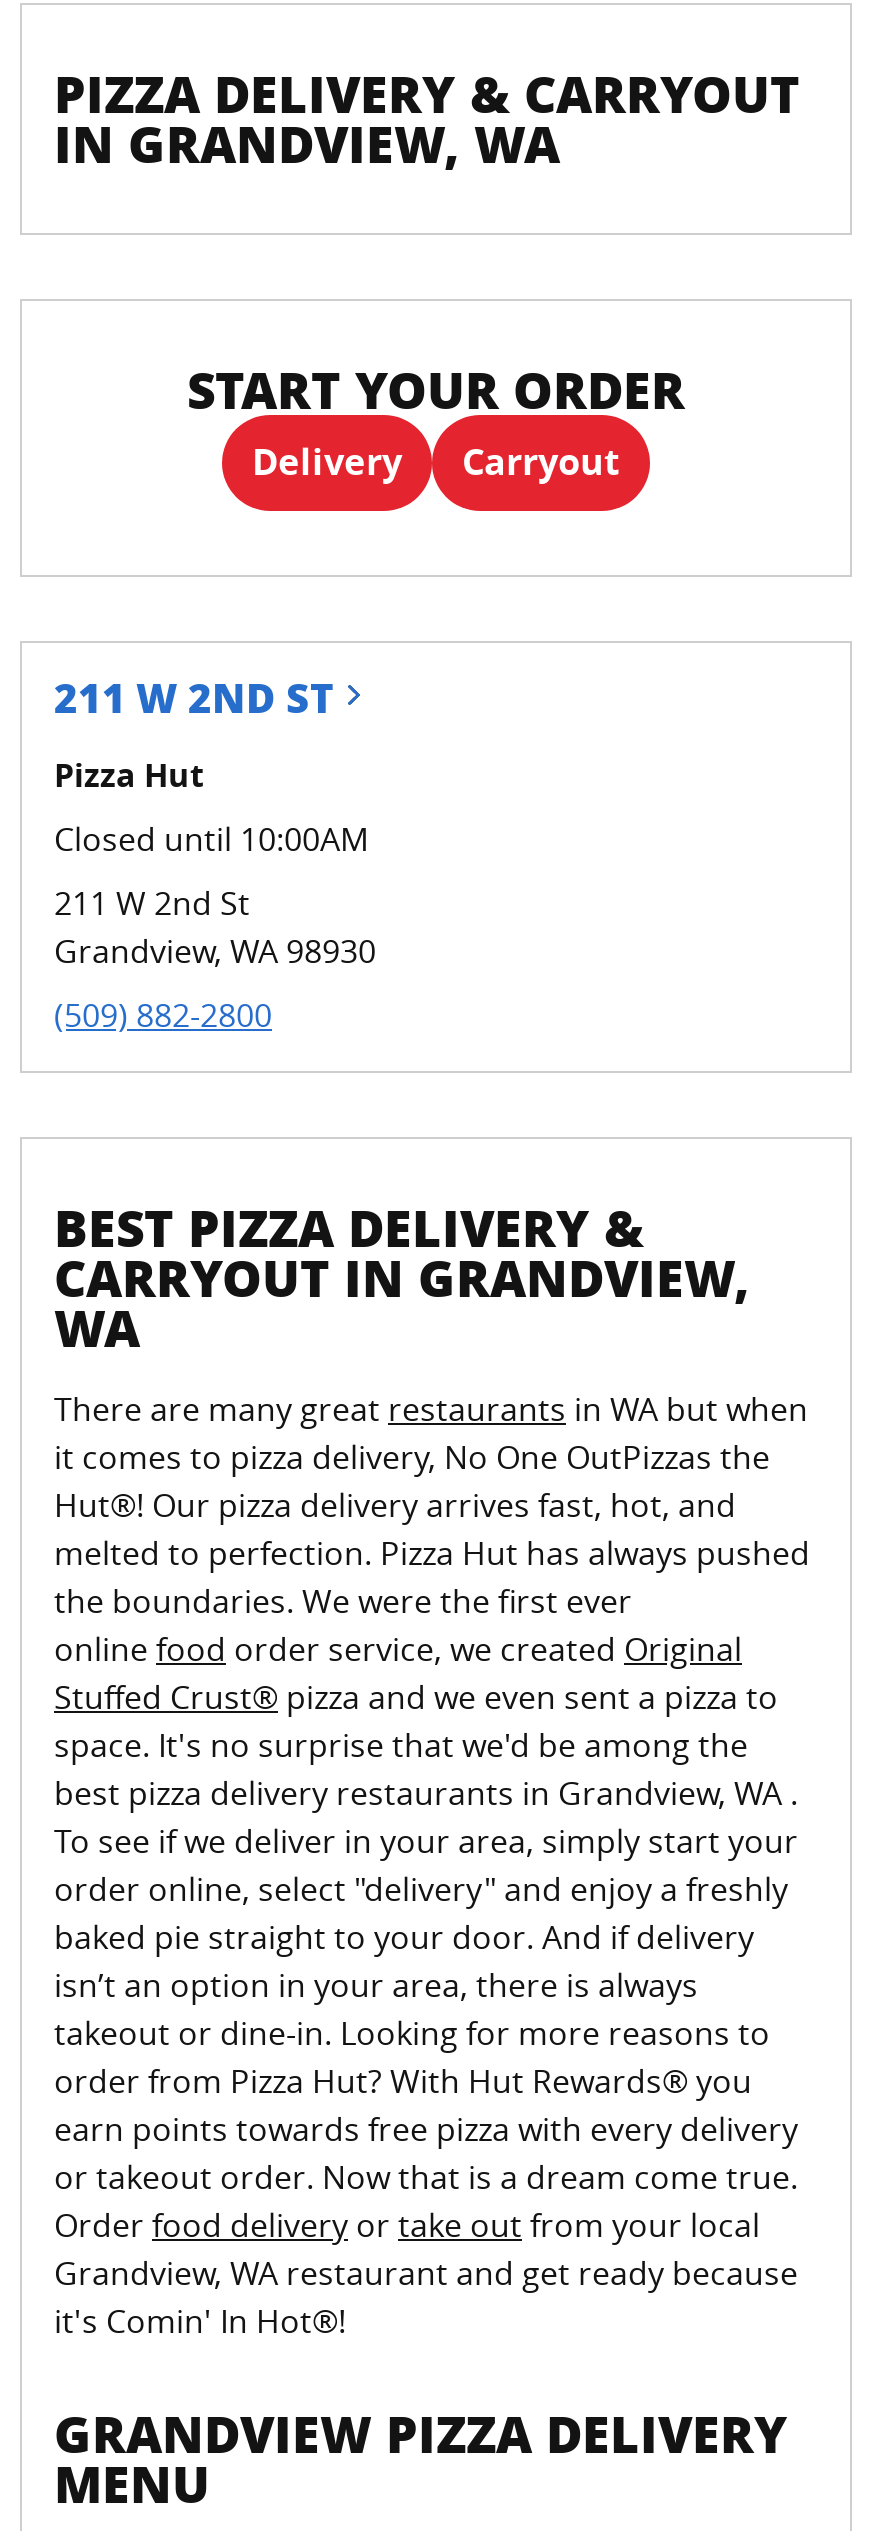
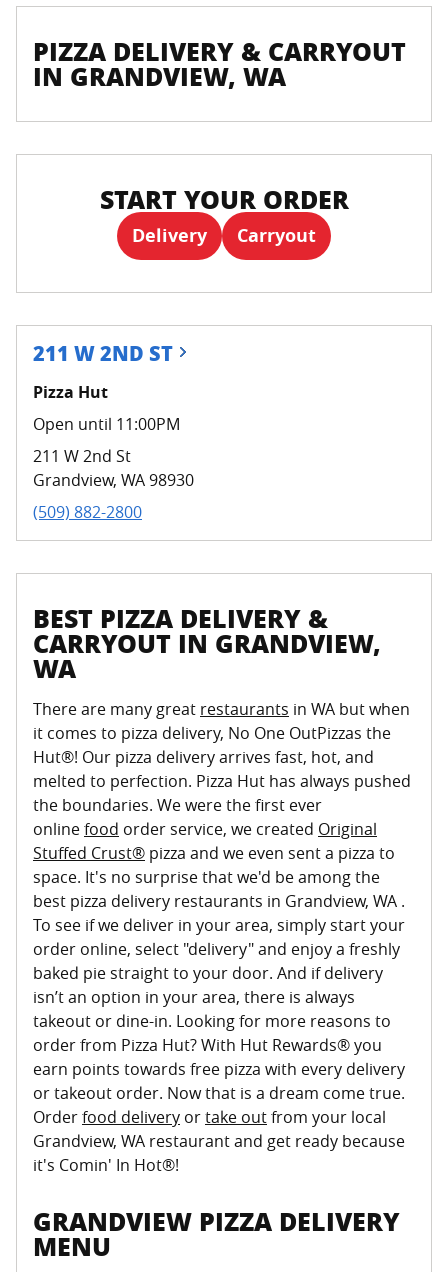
- Closed until 10:00AM
+ Open until 11:00PM
